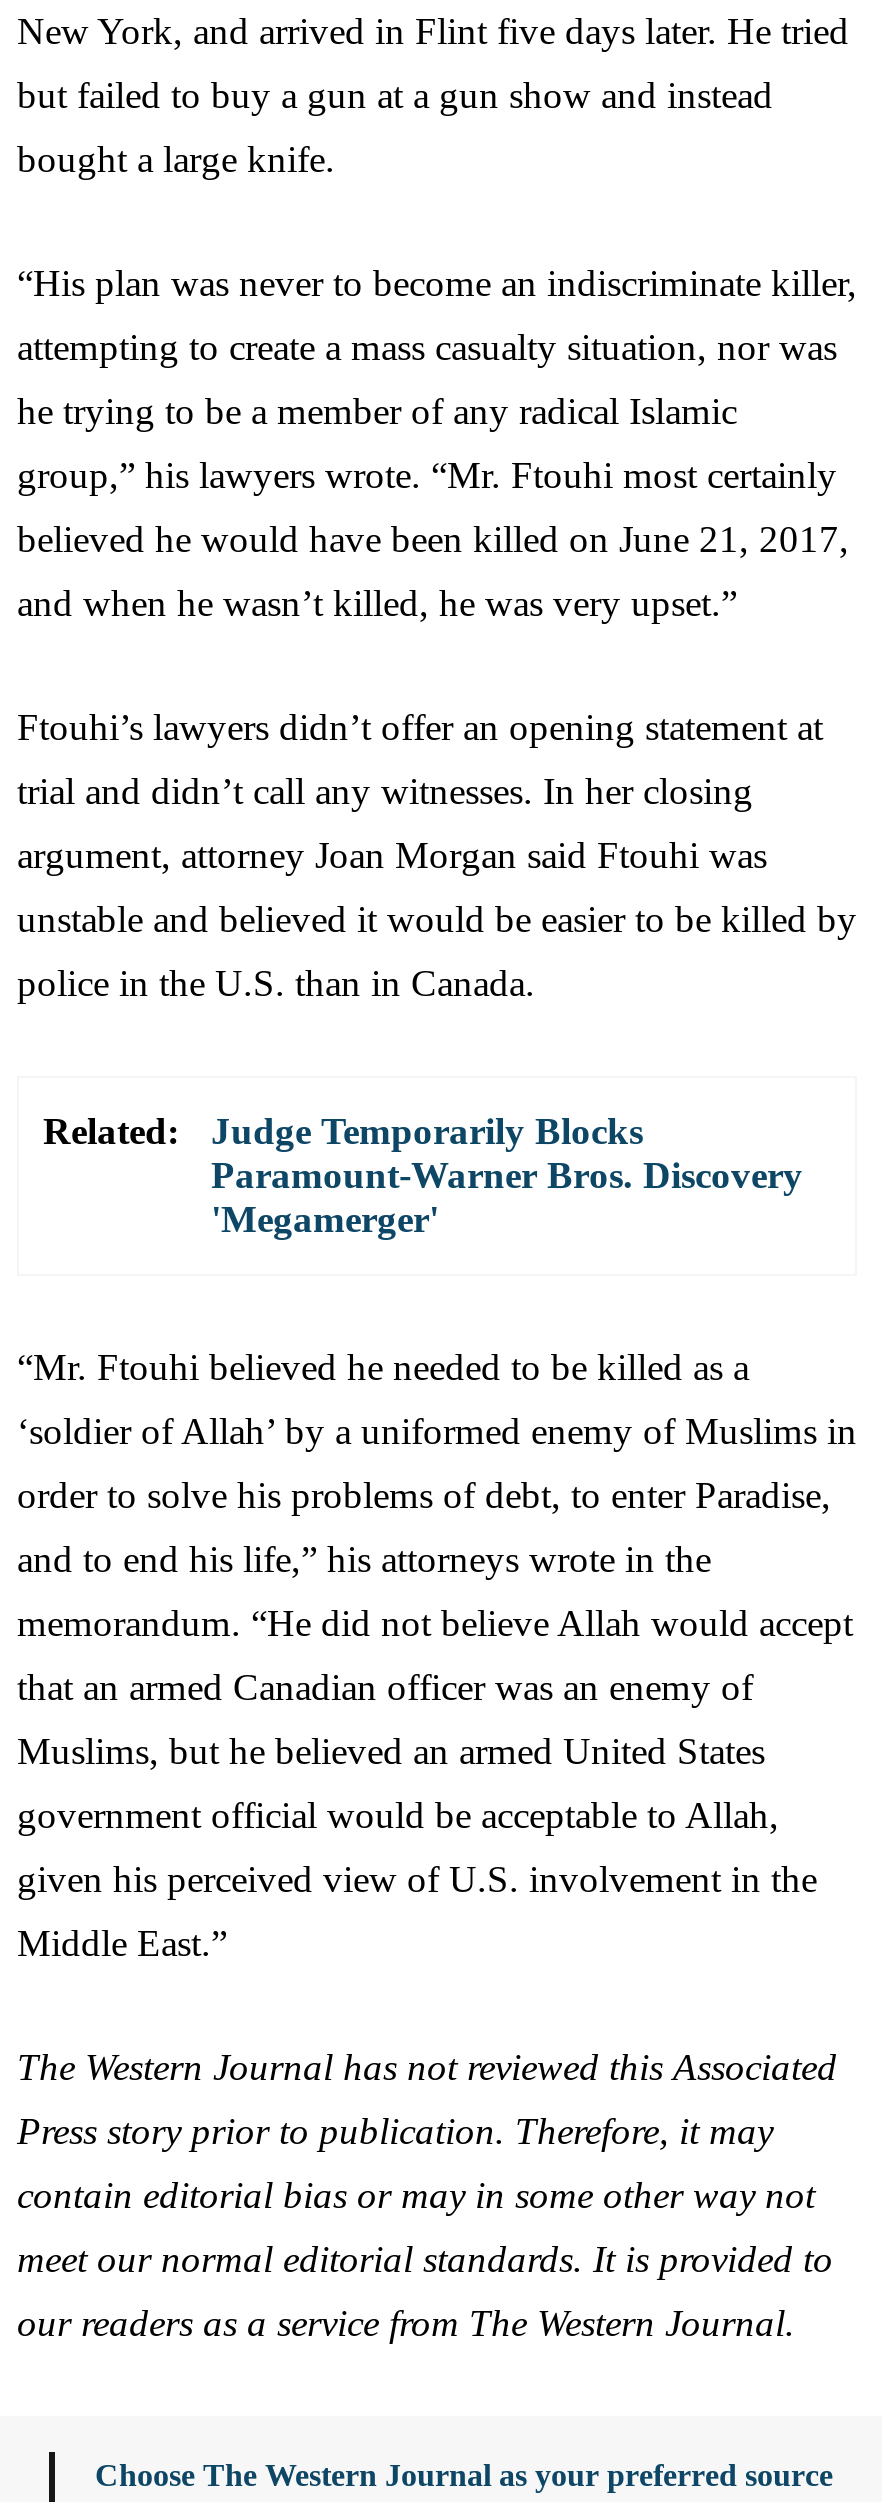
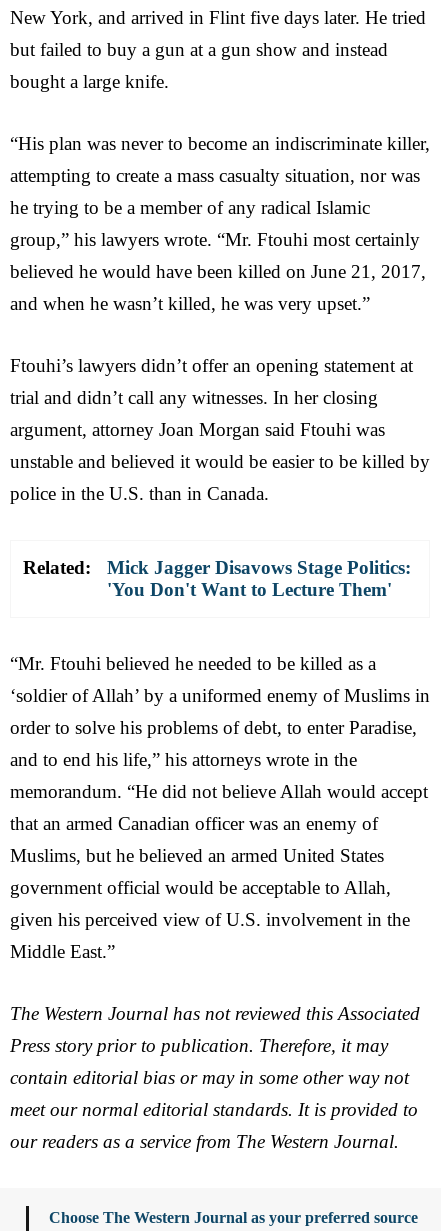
- Judge Temporarily Blocks
- Paramount-Warner Bros. Discovery
- 'Megamerger'
+ Mick Jagger Disavows Stage Politics:
+ 'You Don't Want to Lecture Them'
